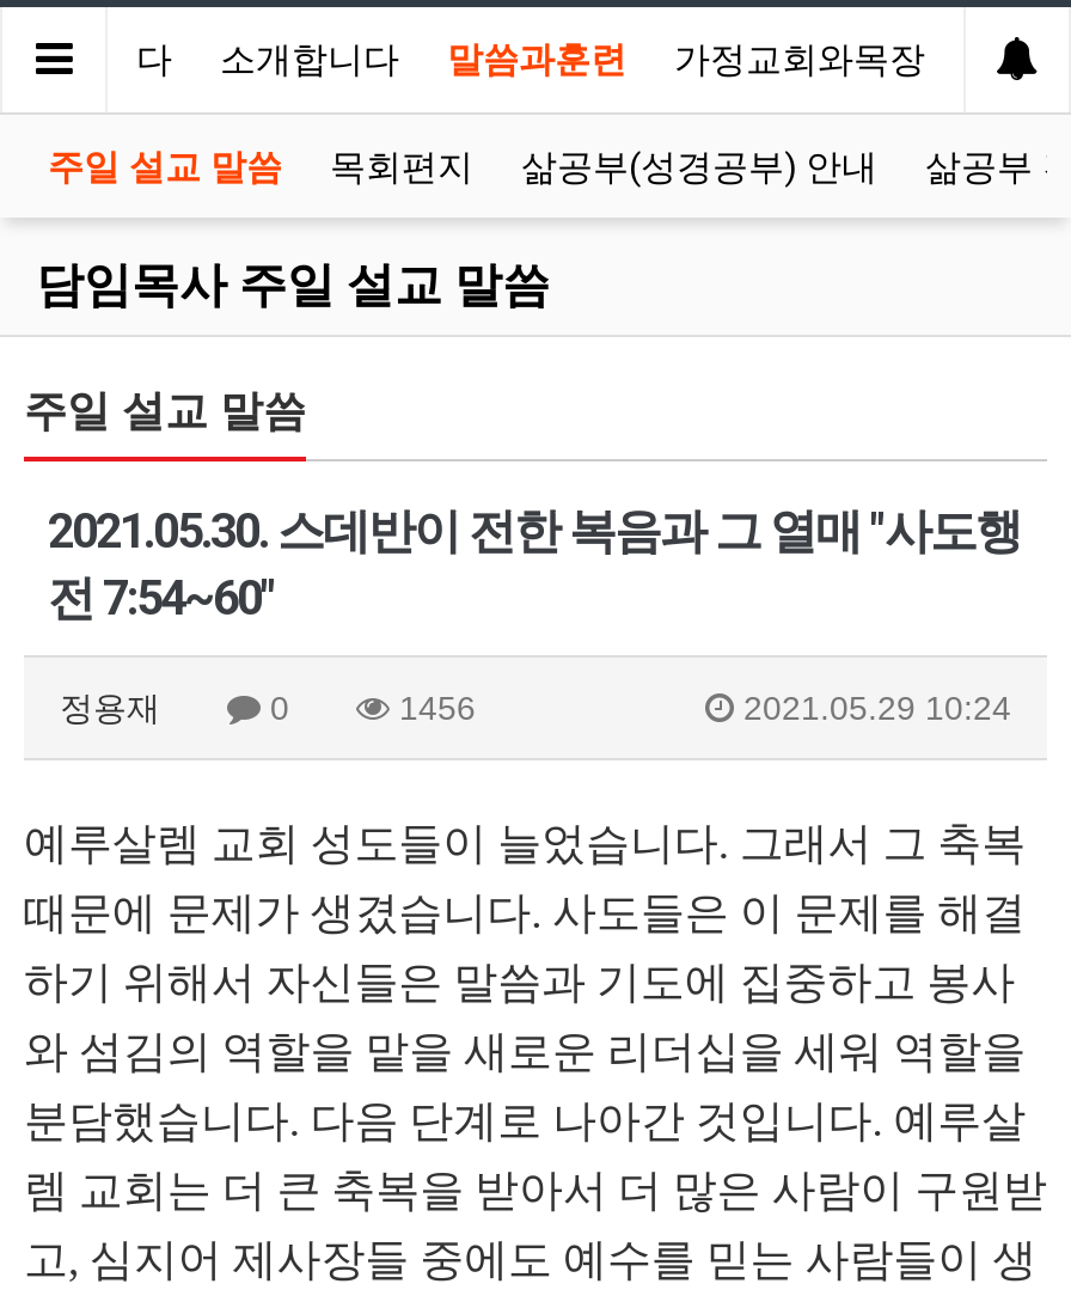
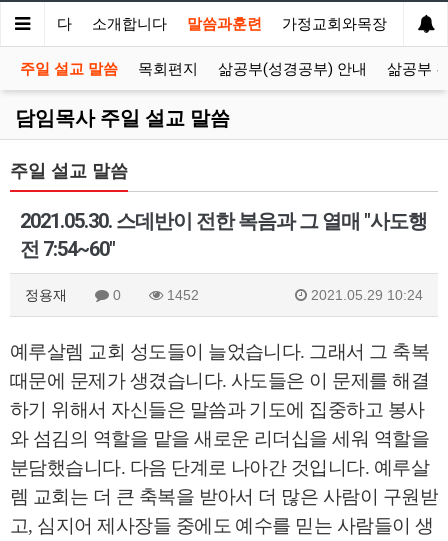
- 1456
+ 1452
